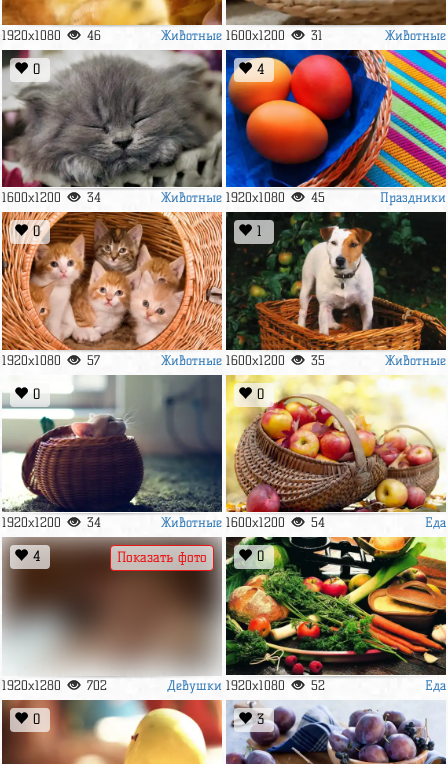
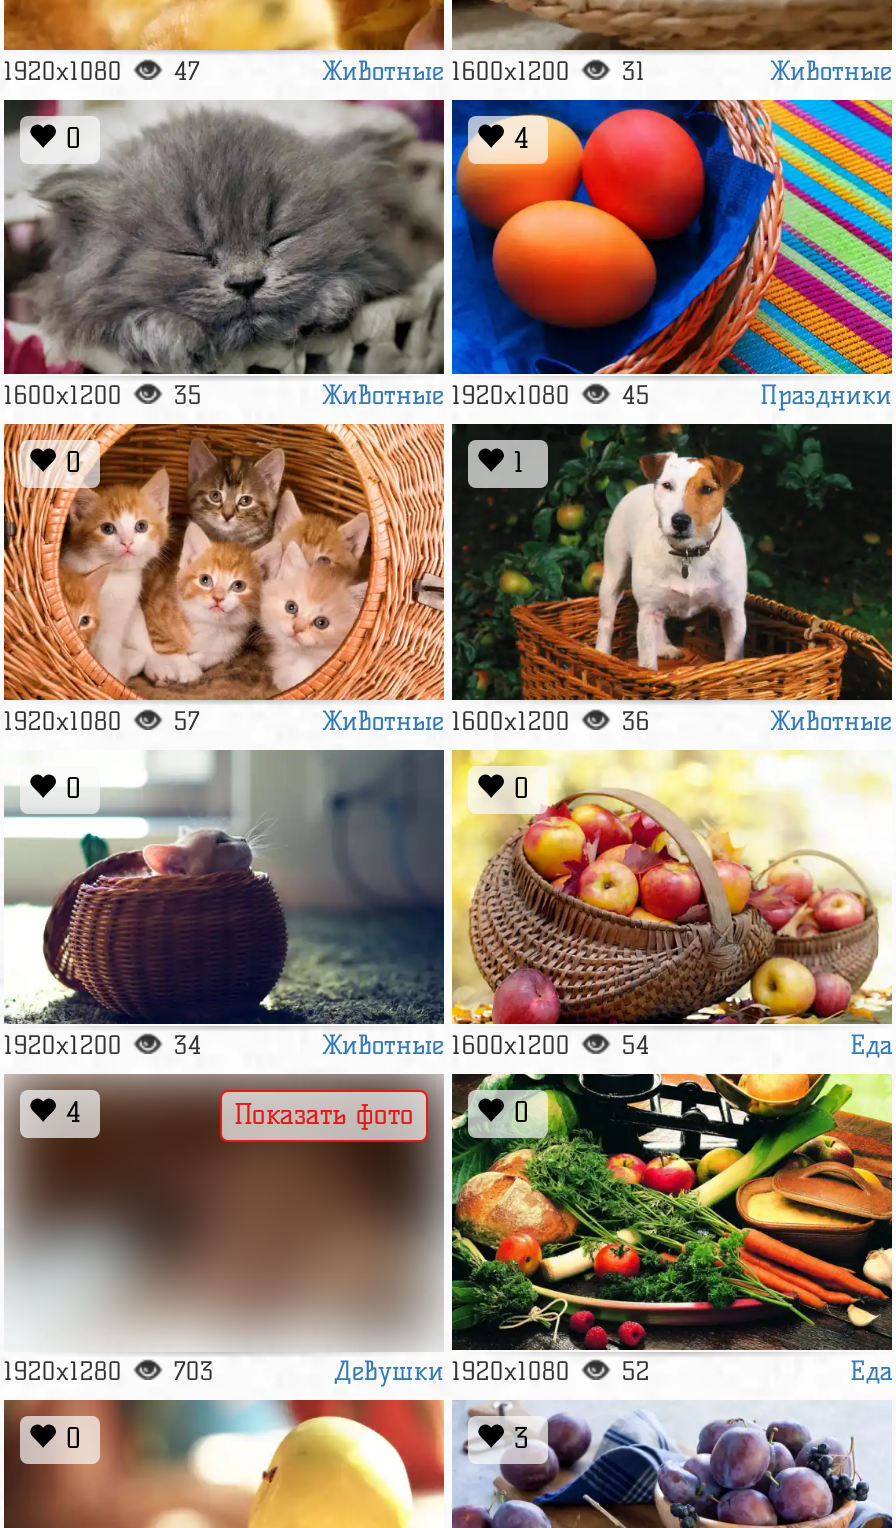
- 1920x1080 46
+ 1920x1080 47

- 1600x1200 34
+ 1600x1200 35

- Животные 1600x1200 35
+ Животные 1600x1200 36

- 1920x1280 702
+ 1920x1280 703
